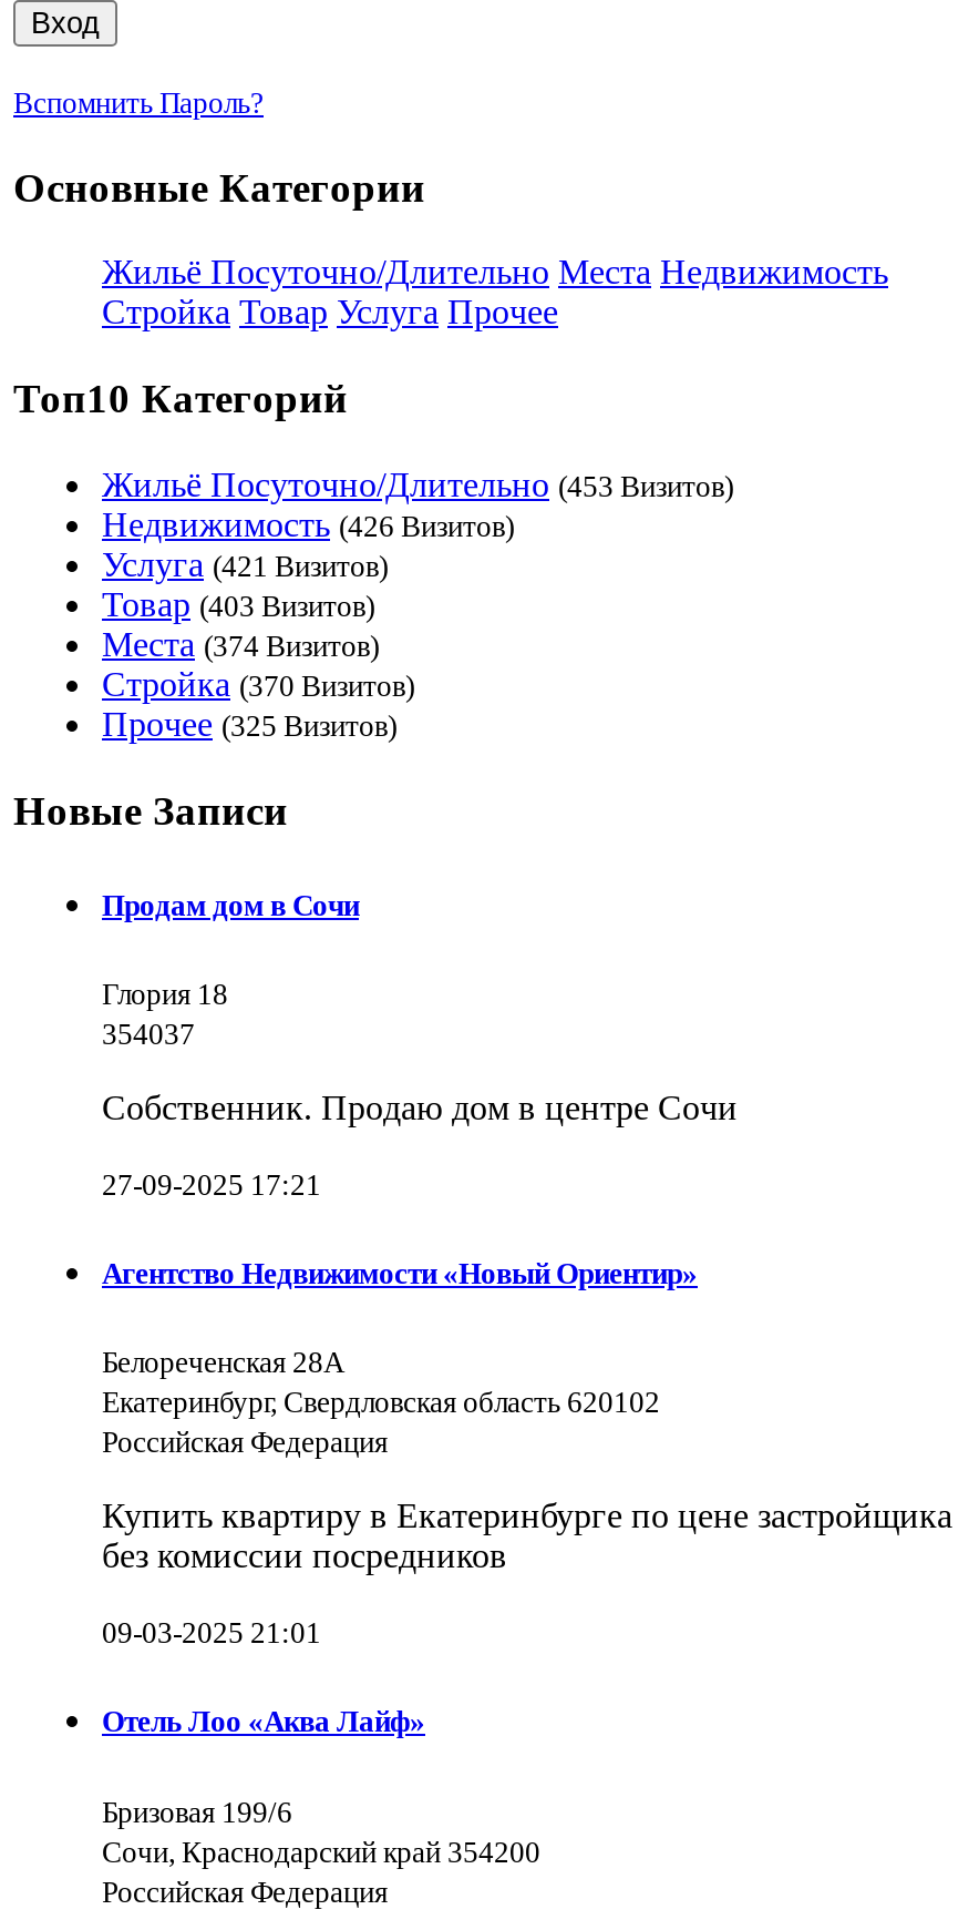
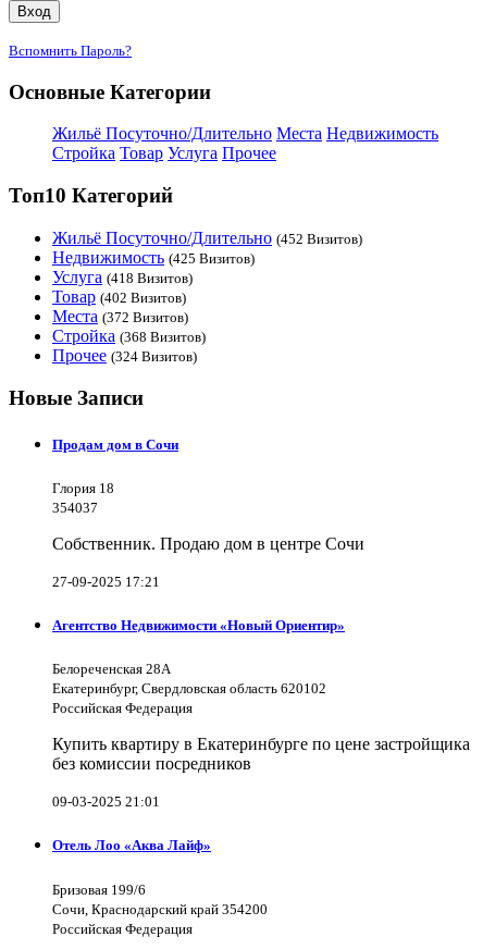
- Жильё Посуточно/Длительно (453 Визитов)
+ Жильё Посуточно/Длительно (452 Визитов)

- Недвижимость (426 Визитов)
+ Недвижимость (425 Визитов)

- Услуга (421 Визитов)
+ Услуга (418 Визитов)

- Товар (403 Визитов)
+ Товар (402 Визитов)

- Места (374 Визитов)
+ Места (372 Визитов)

- Стройка (370 Визитов)
+ Стройка (368 Визитов)

- Прочее (325 Визитов)
+ Прочее (324 Визитов)
